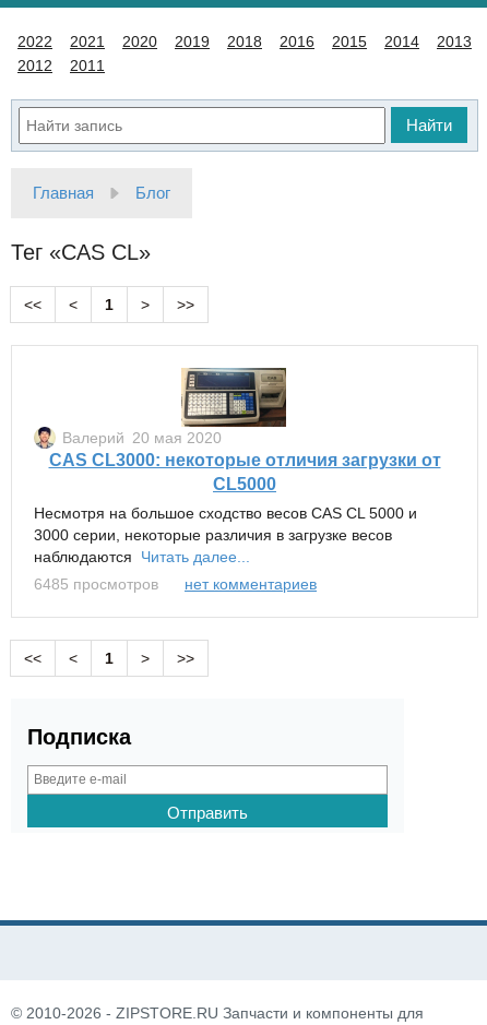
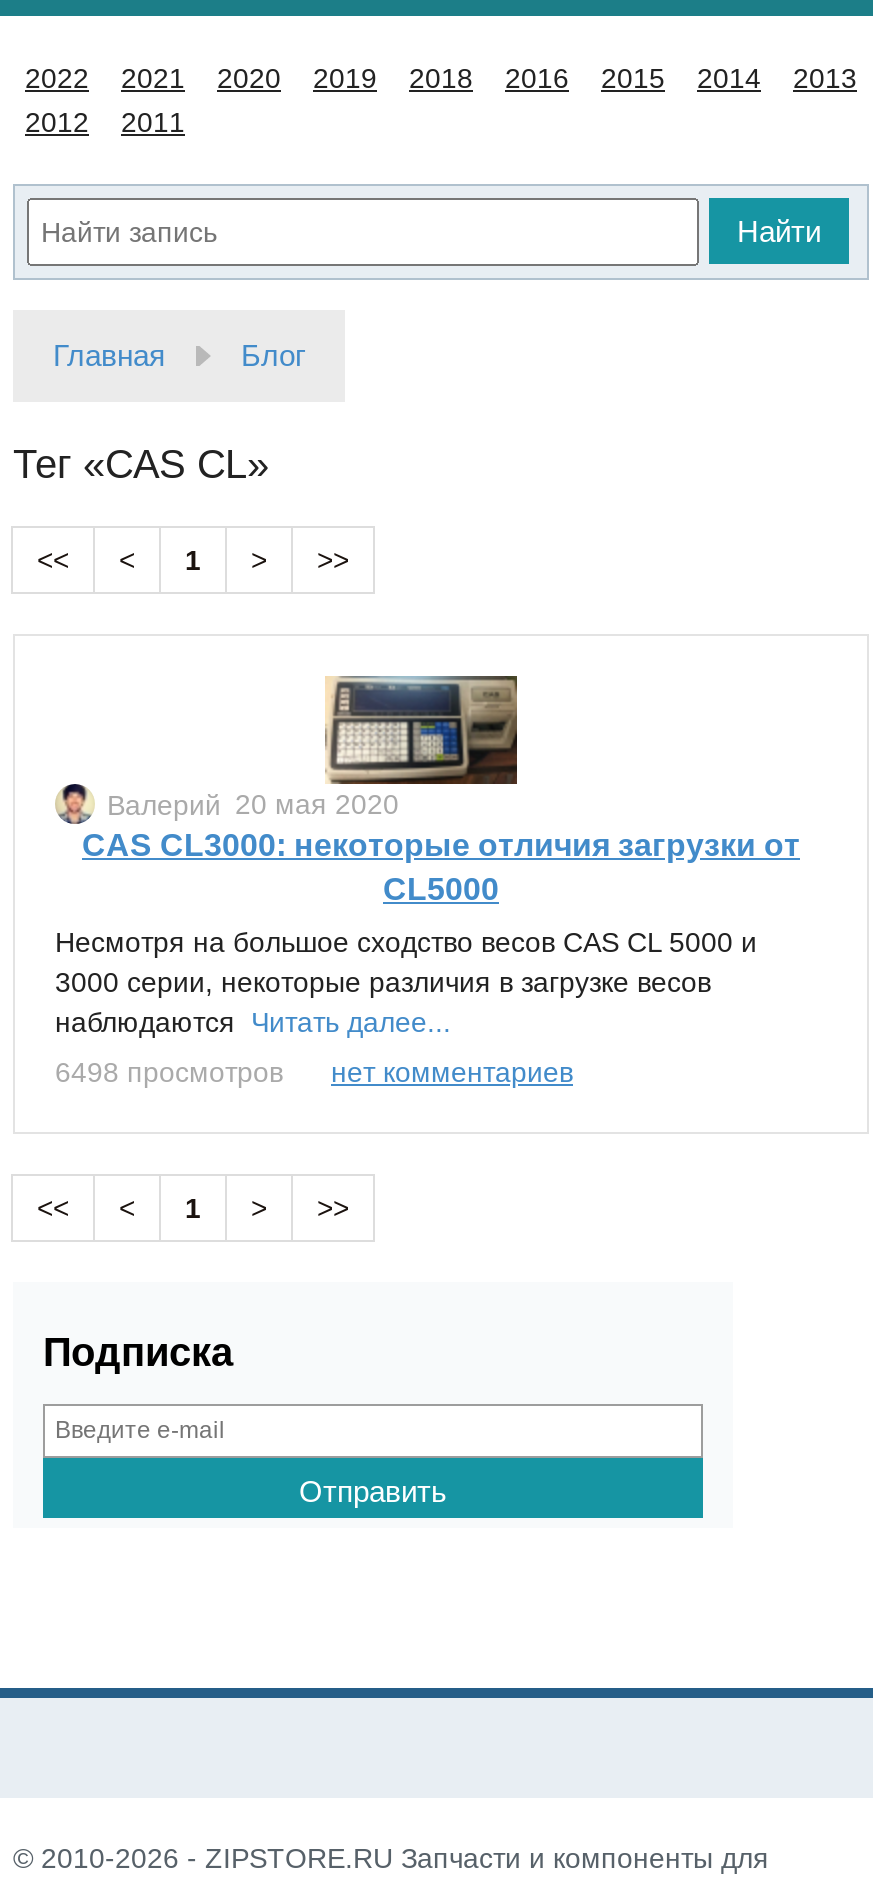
- 6485 просмотров нет комментариев
+ 6498 просмотров нет комментариев
